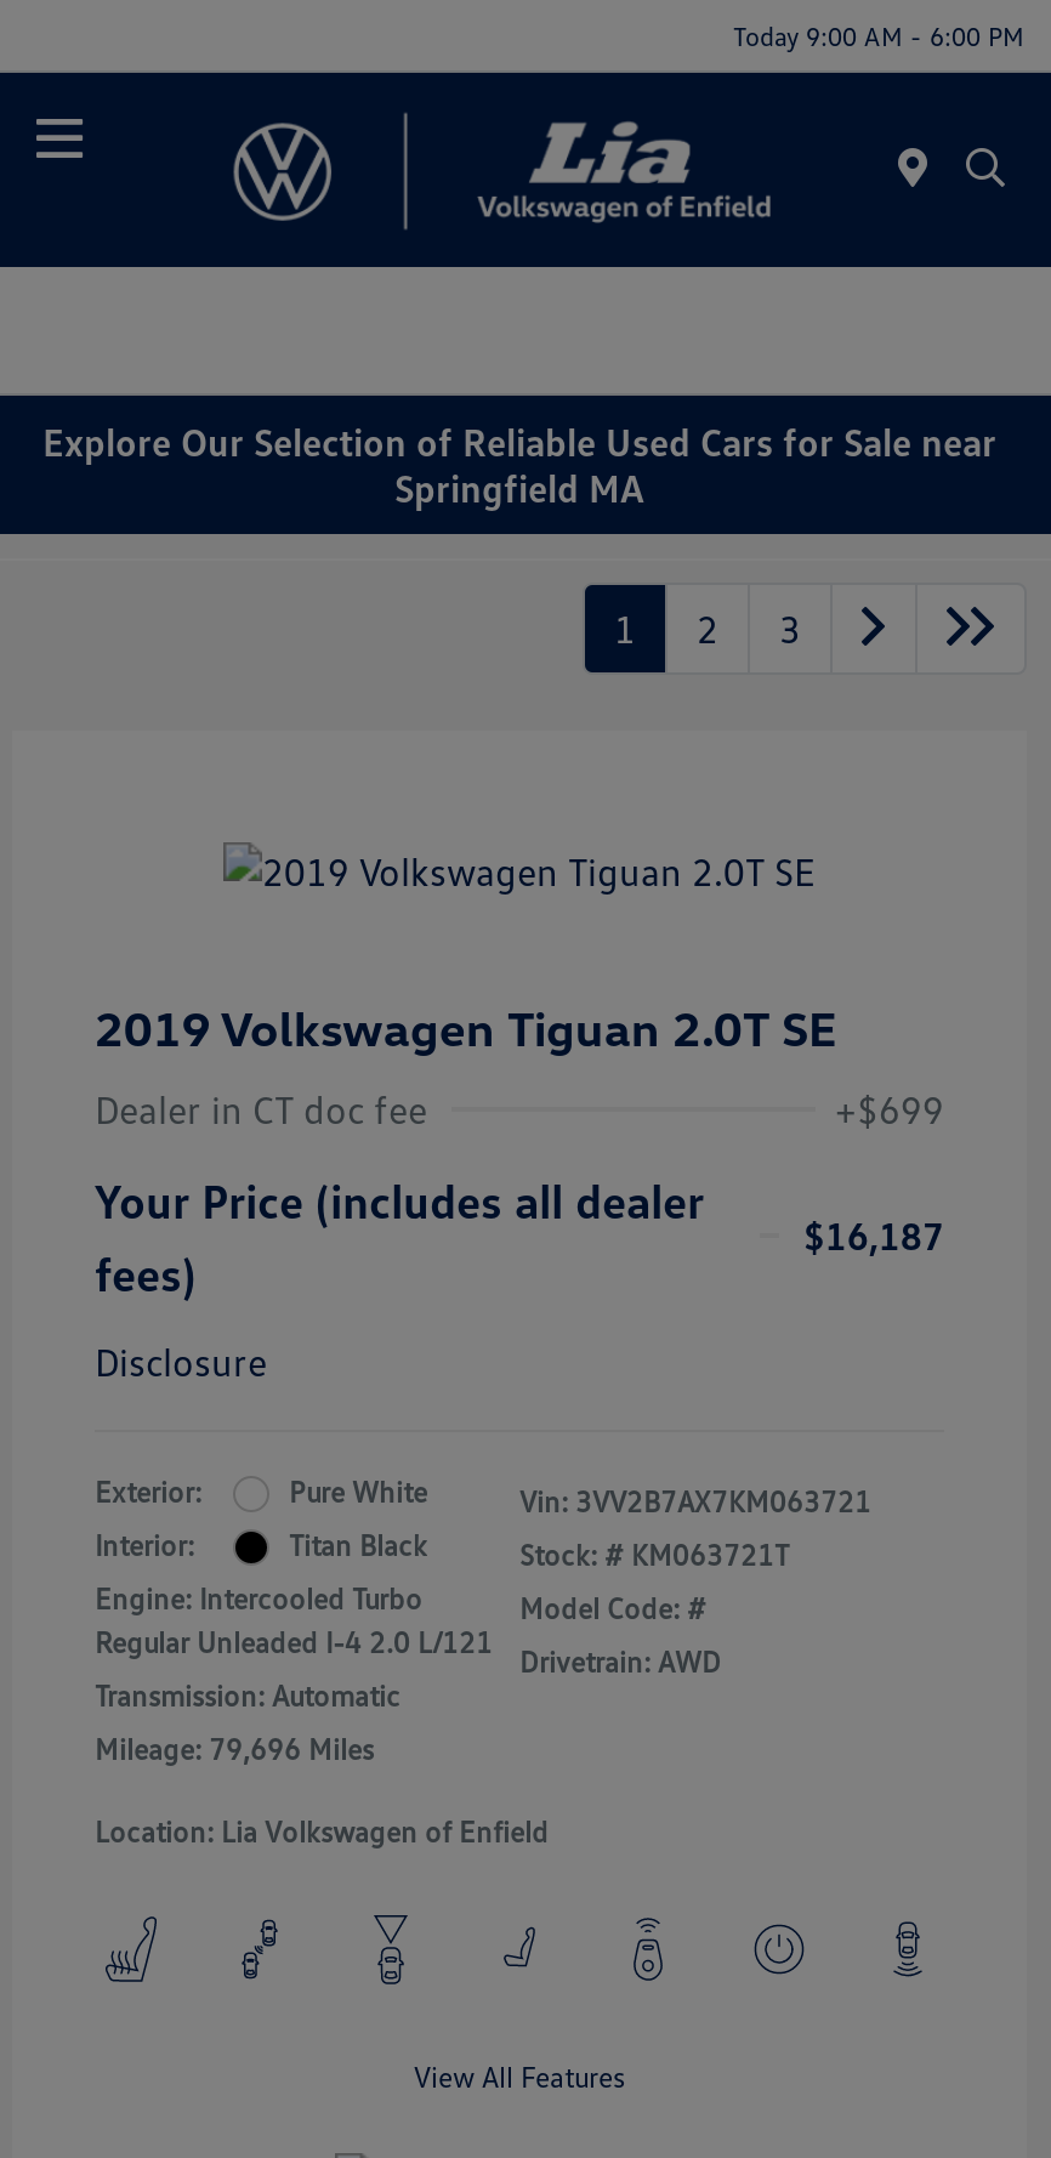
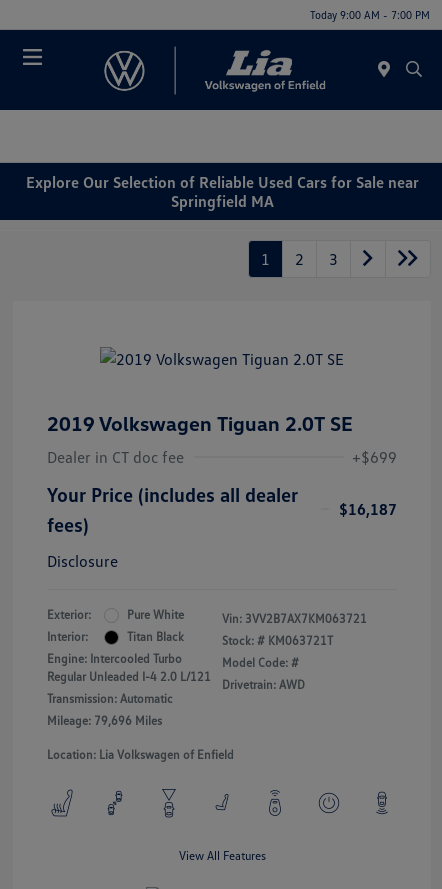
- Today 9:00 AM - 6:00 PM
+ Today 9:00 AM - 7:00 PM
